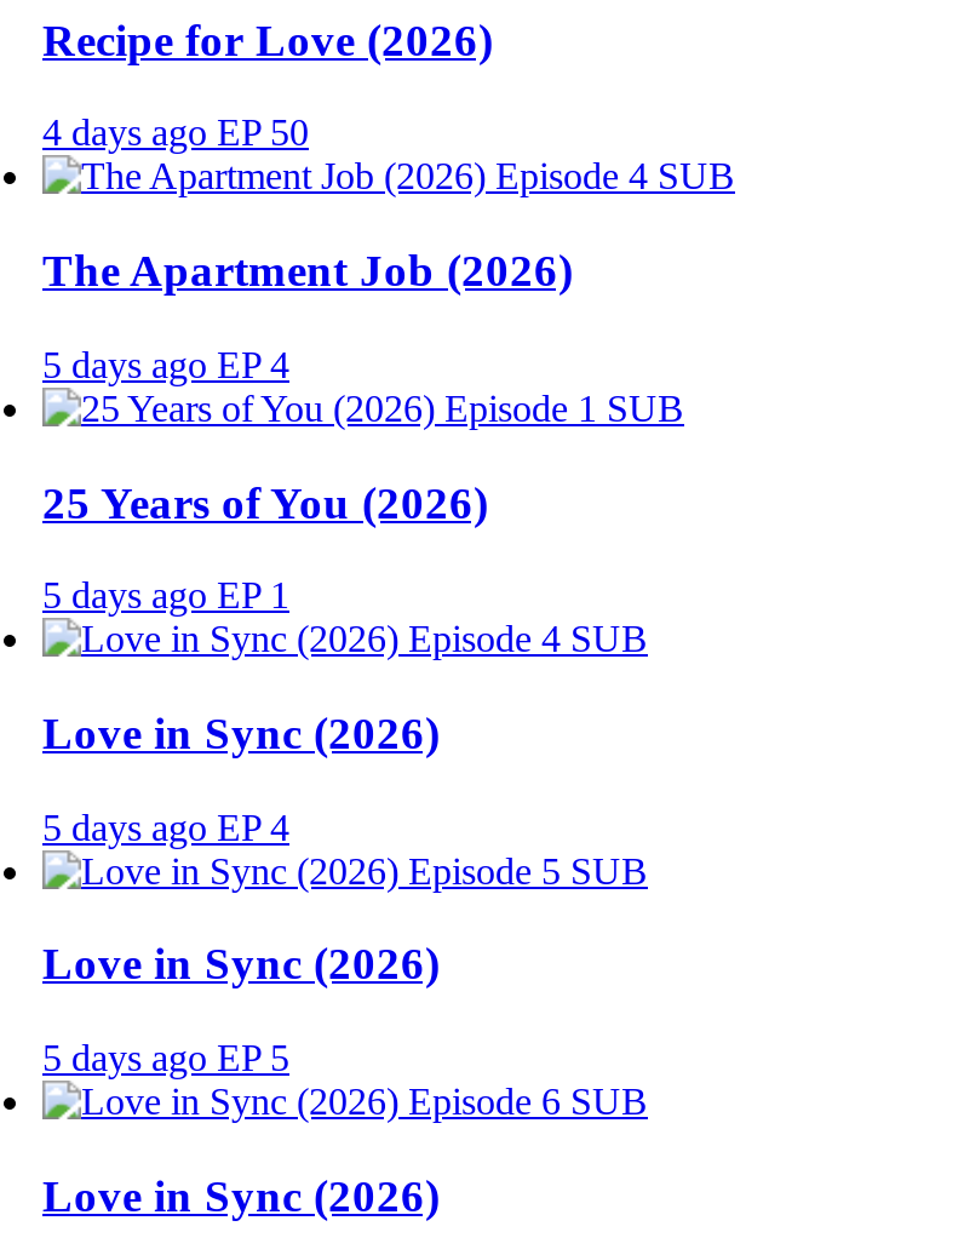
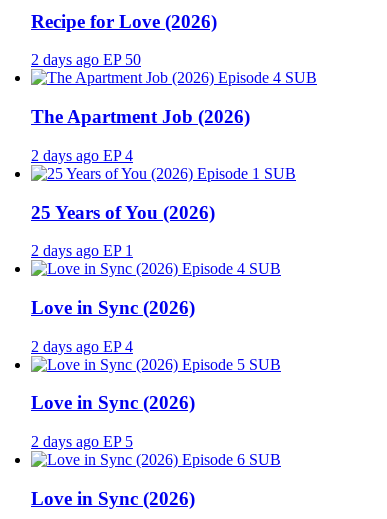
- 4 days ago EP 50
+ 2 days ago EP 50

- 5 days ago EP 4
+ 2 days ago EP 4

- 5 days ago EP 1
+ 2 days ago EP 1

- 5 days ago EP 4
+ 2 days ago EP 4

- 5 days ago EP 5
+ 2 days ago EP 5
